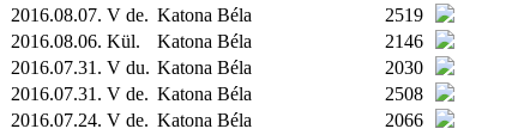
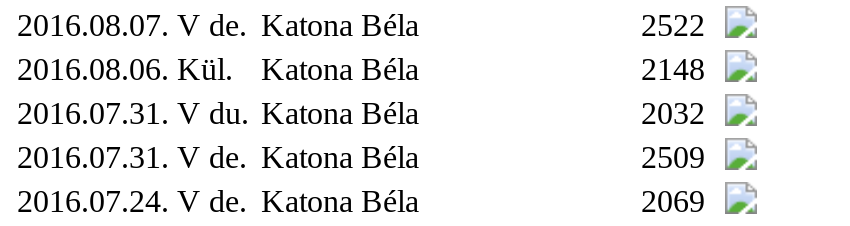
- 2519
+ 2522

- 2146
+ 2148

- 2030
+ 2032

- 2508
+ 2509

- 2066
+ 2069
